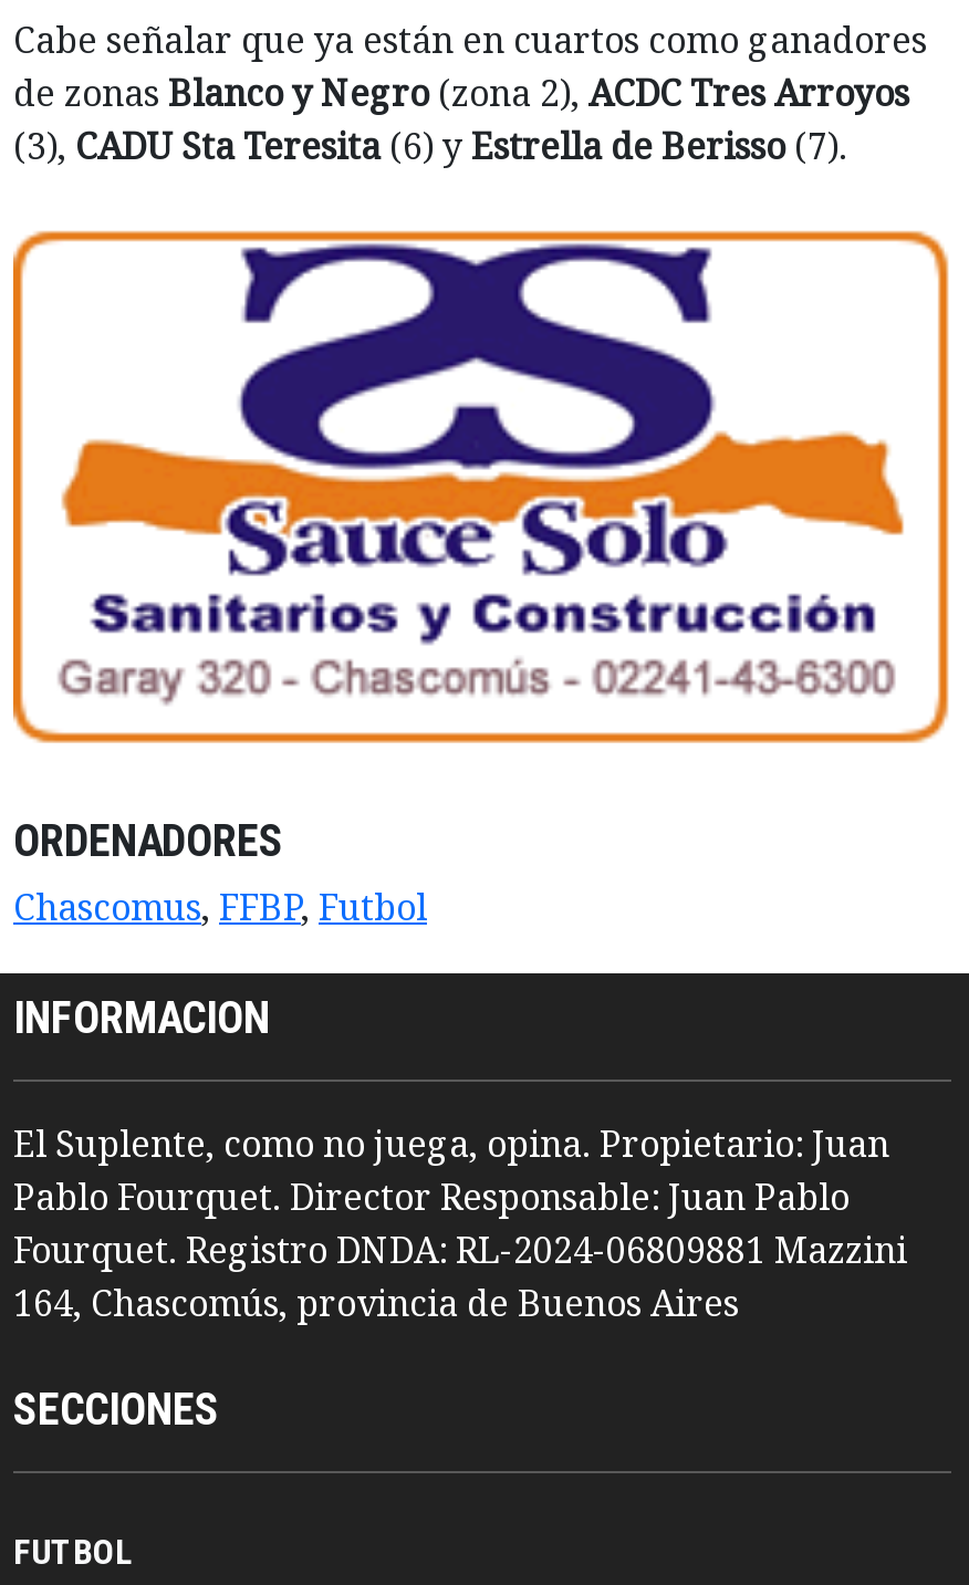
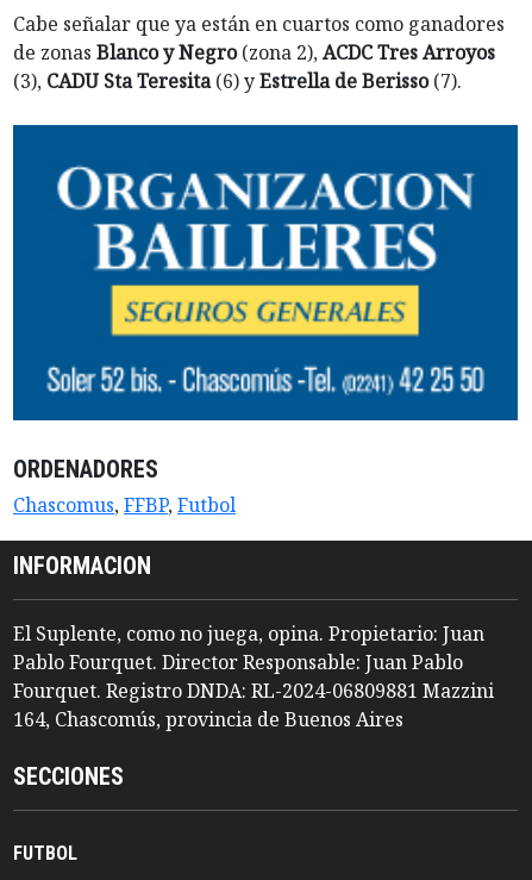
- [image]
+ [image]
